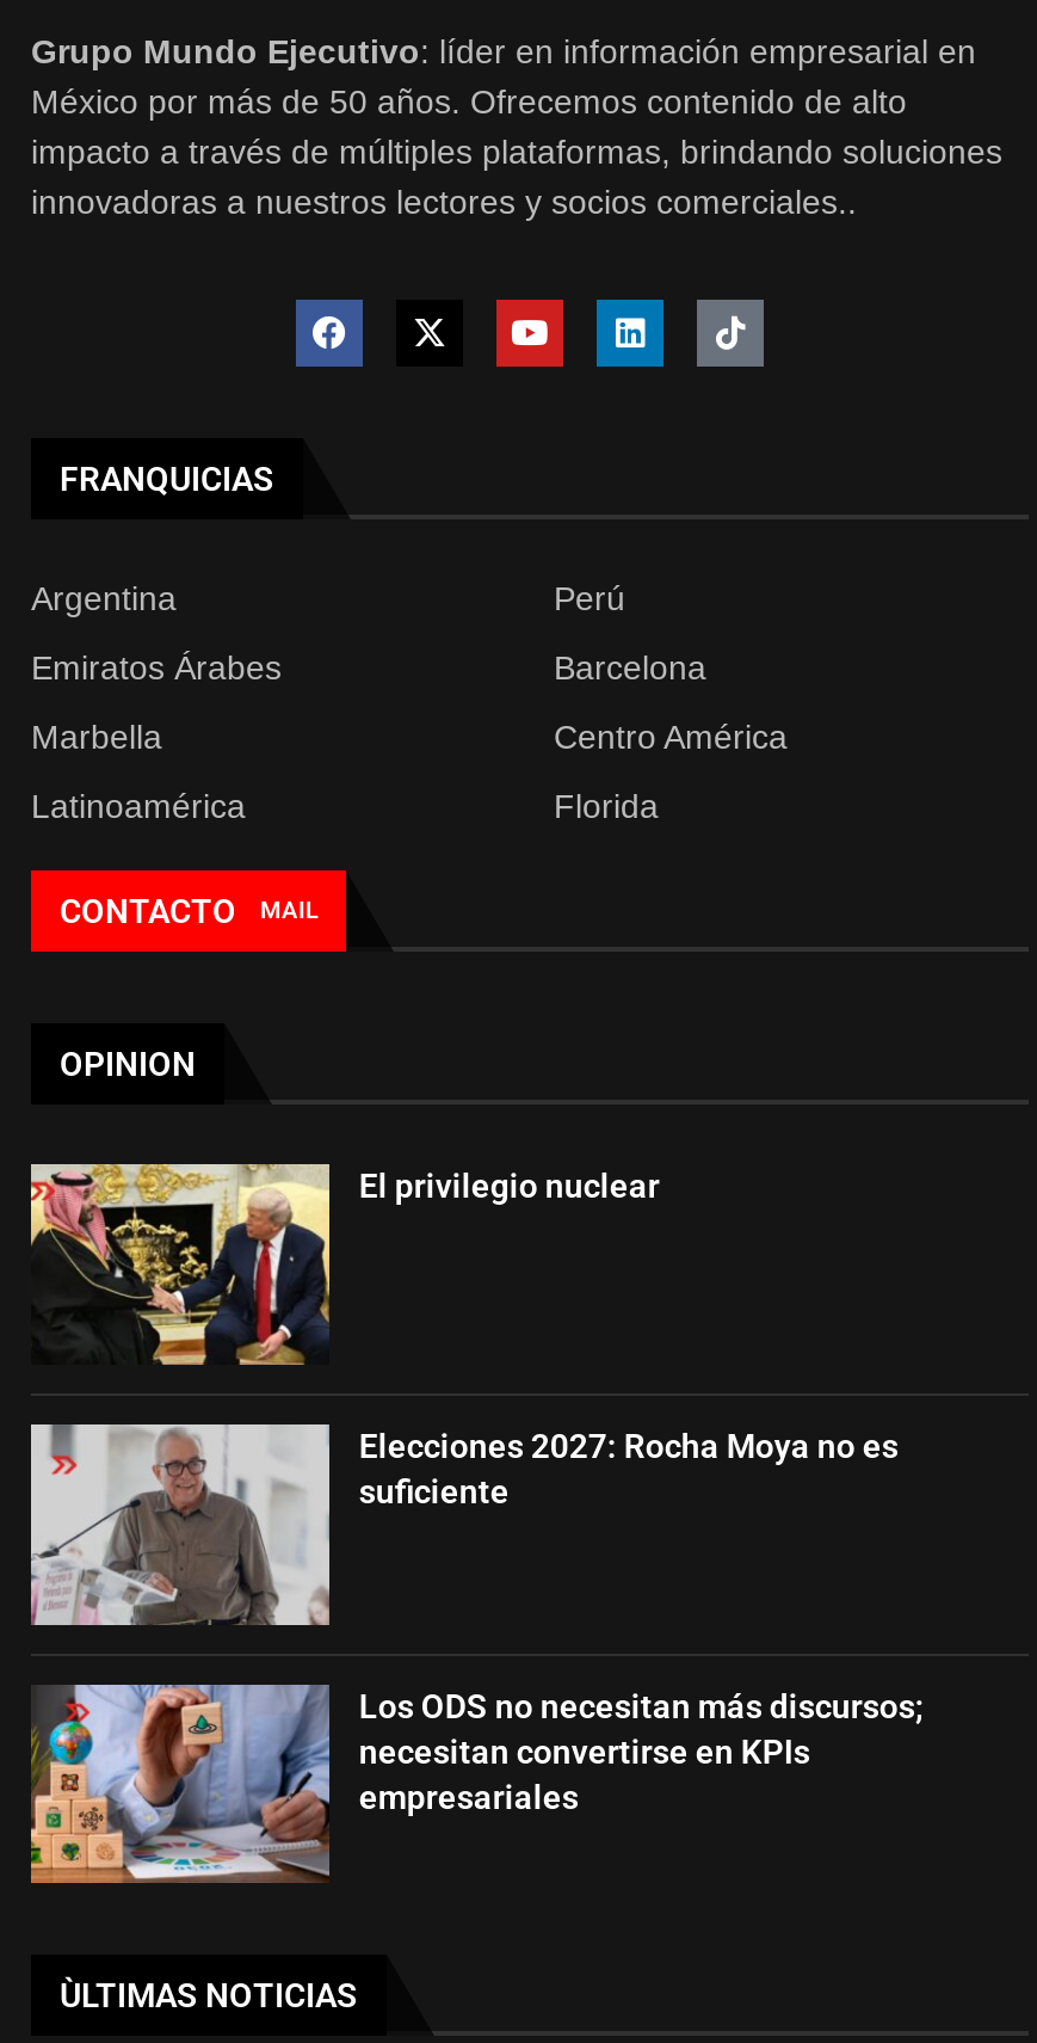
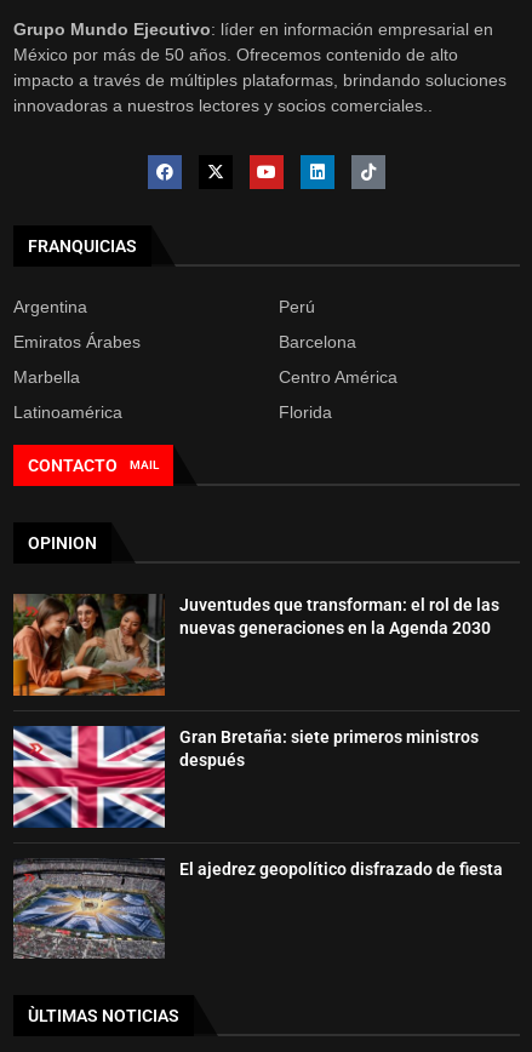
- [image]
- El privilegio nuclear
+ [image]
+ Juventudes que transforman: el rol de las
+ nuevas generaciones en la Agenda 2030

- [image]
- Elecciones 2027: Rocha Moya no es
- suficiente
+ [image]
+ Gran Bretaña: siete primeros ministros
+ después

- [image]
- Los ODS no necesitan más discursos;
- necesitan convertirse en KPIs
- empresariales
+ [image]
+ El ajedrez geopolítico disfrazado de fiesta
